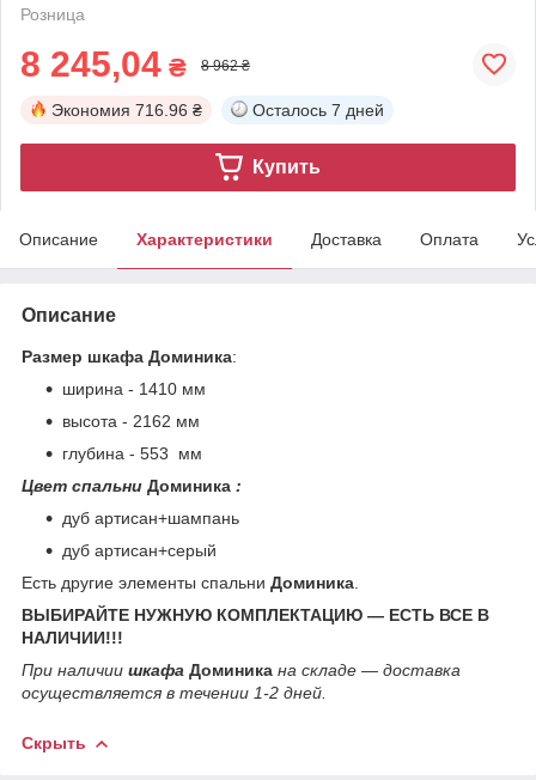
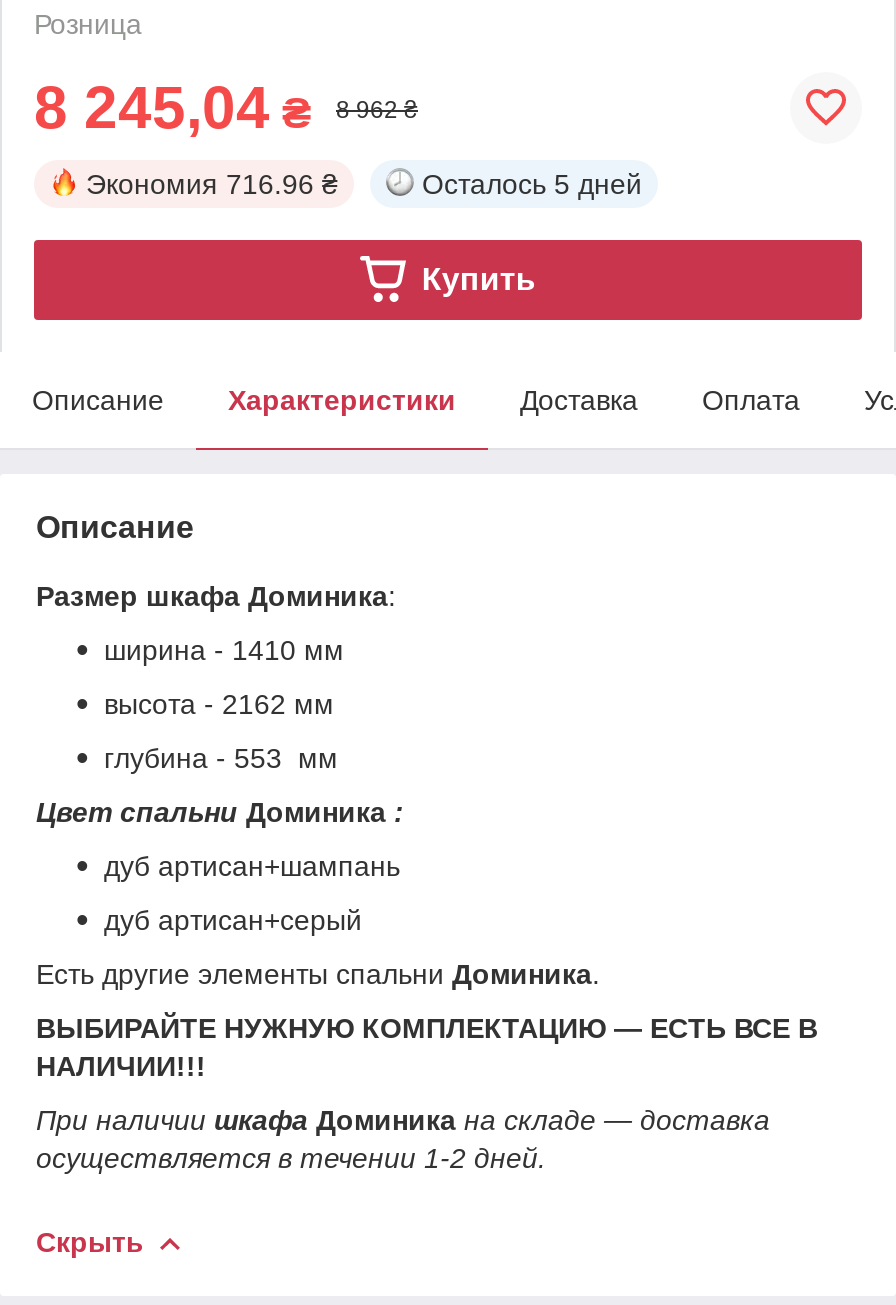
- Осталось 7 дней
+ Осталось 5 дней
